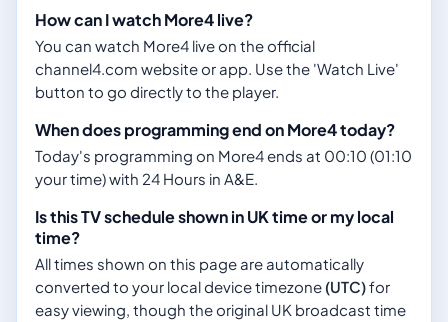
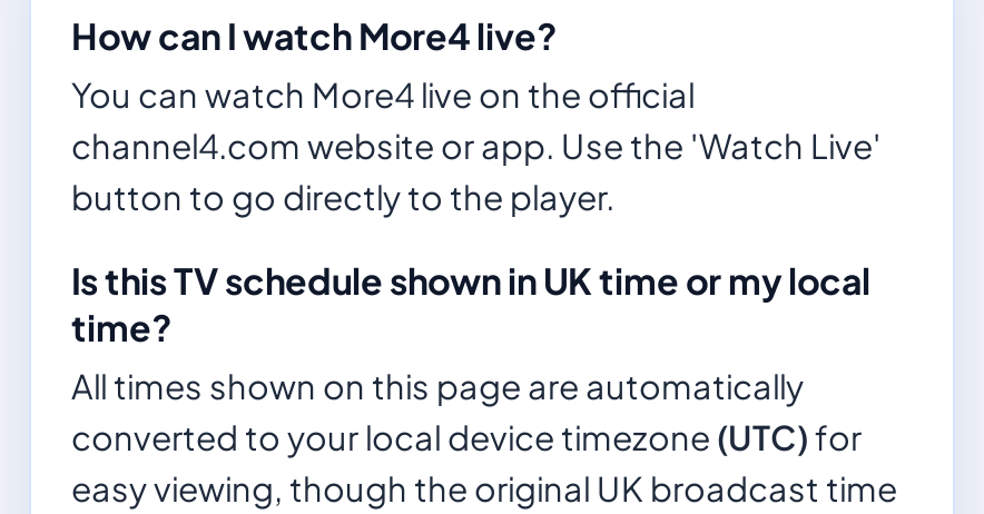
- When does programming end on More4 today?
- Today's programming on More4 ends at 00:10 (01:10
- your time) with 24 Hours in A&E.
